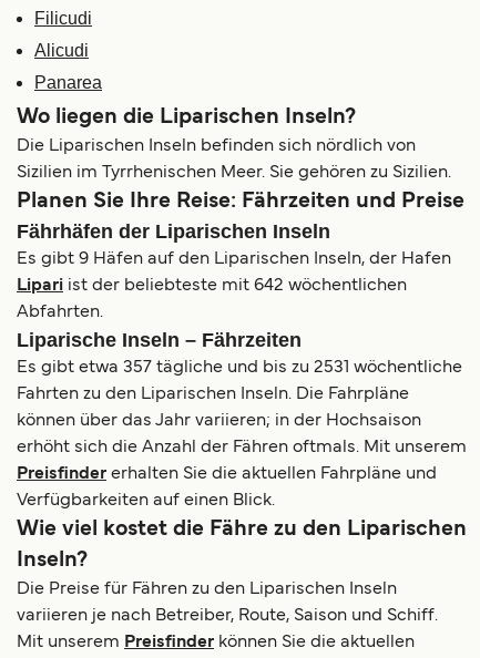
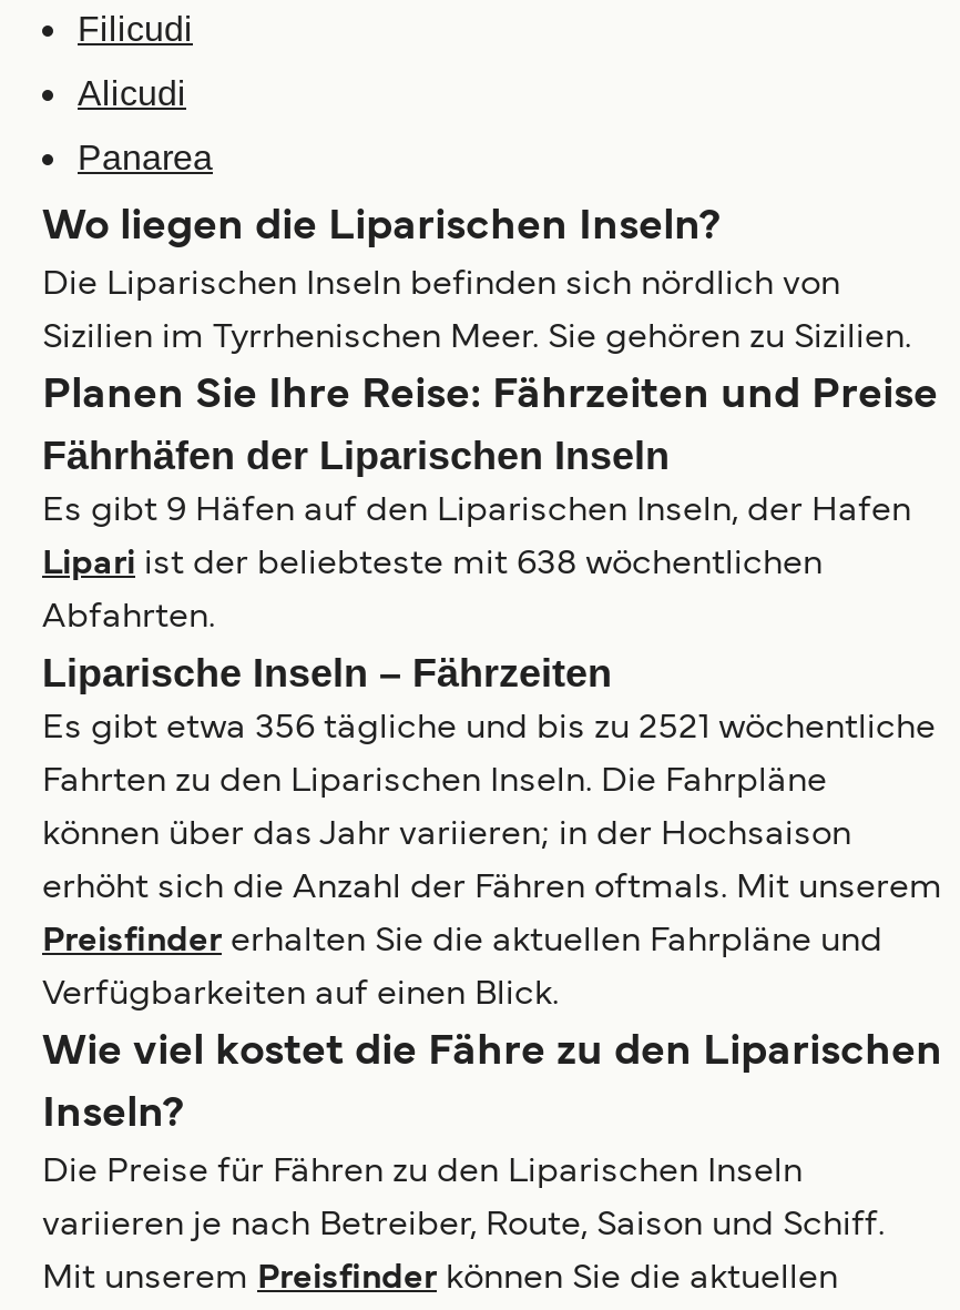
- Lipari ist der beliebteste mit 642 wöchentlichen
+ Lipari ist der beliebteste mit 638 wöchentlichen

- Es gibt etwa 357 tägliche und bis zu 2531 wöchentliche
+ Es gibt etwa 356 tägliche und bis zu 2521 wöchentliche
